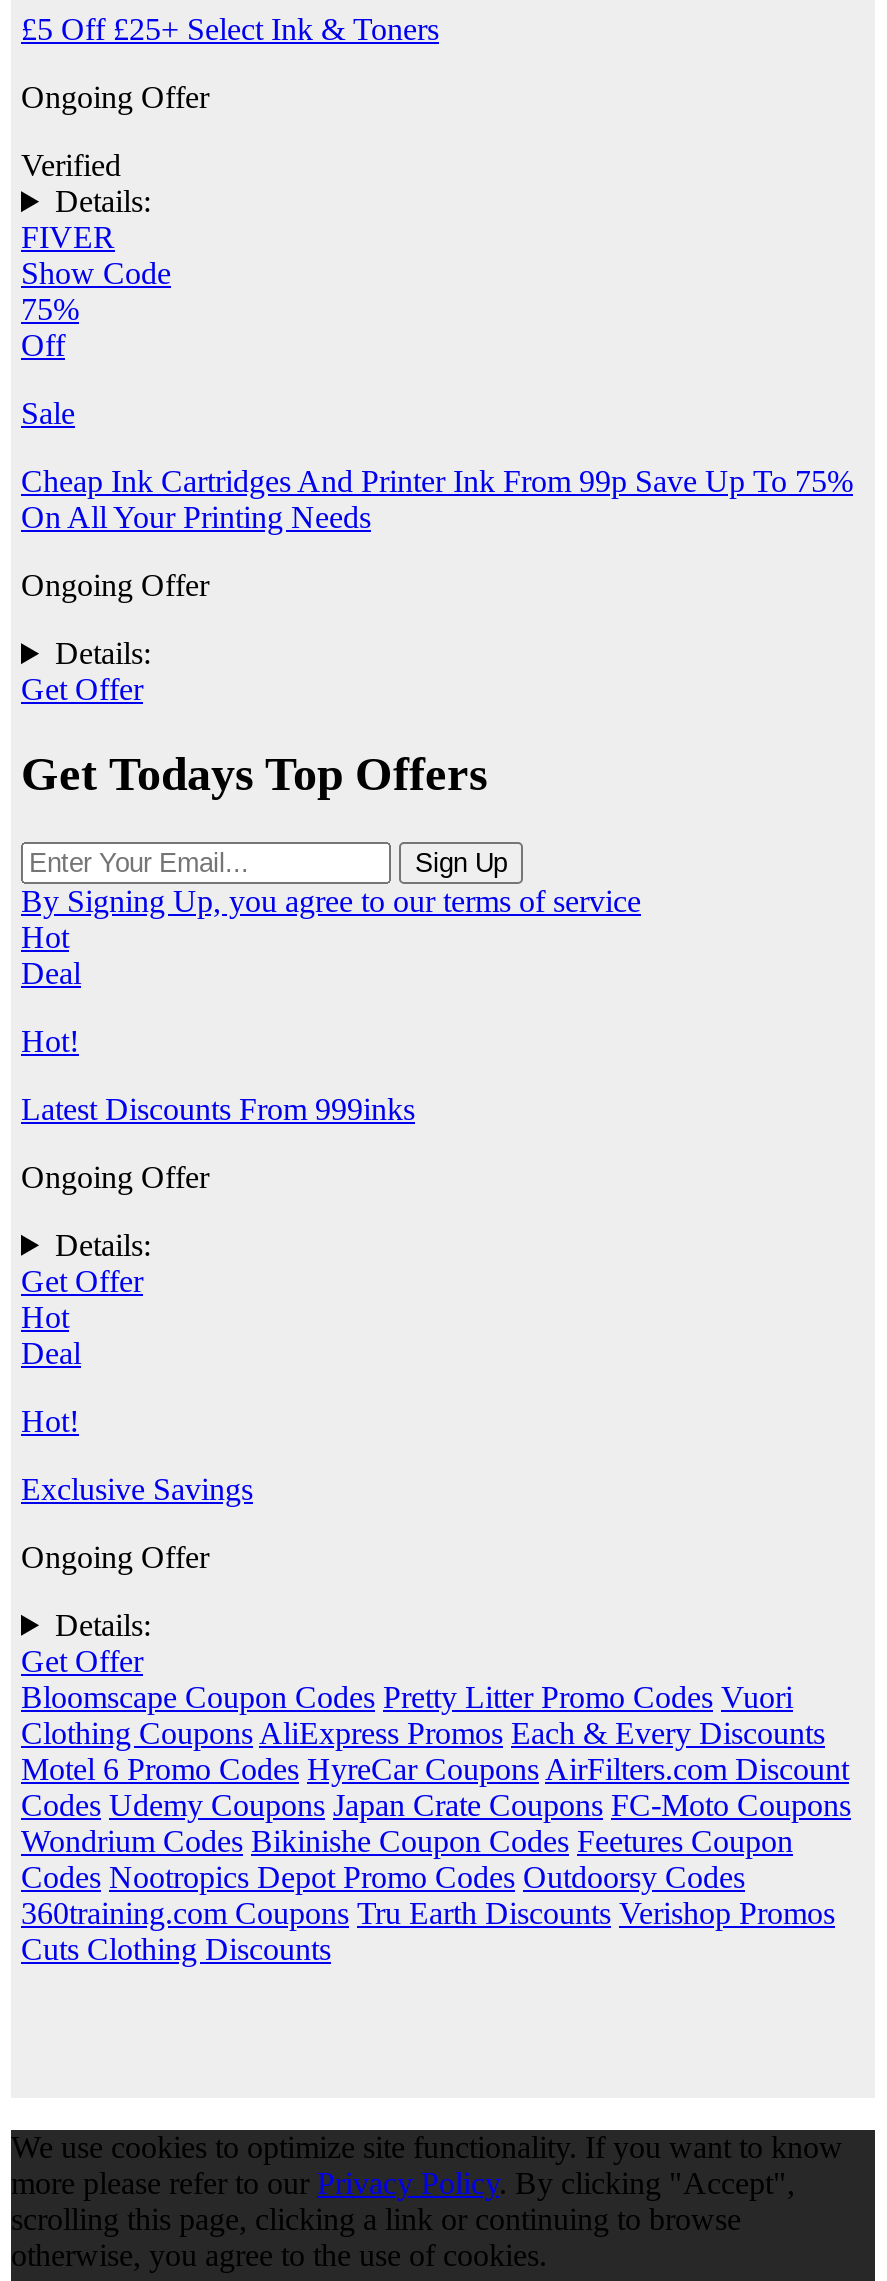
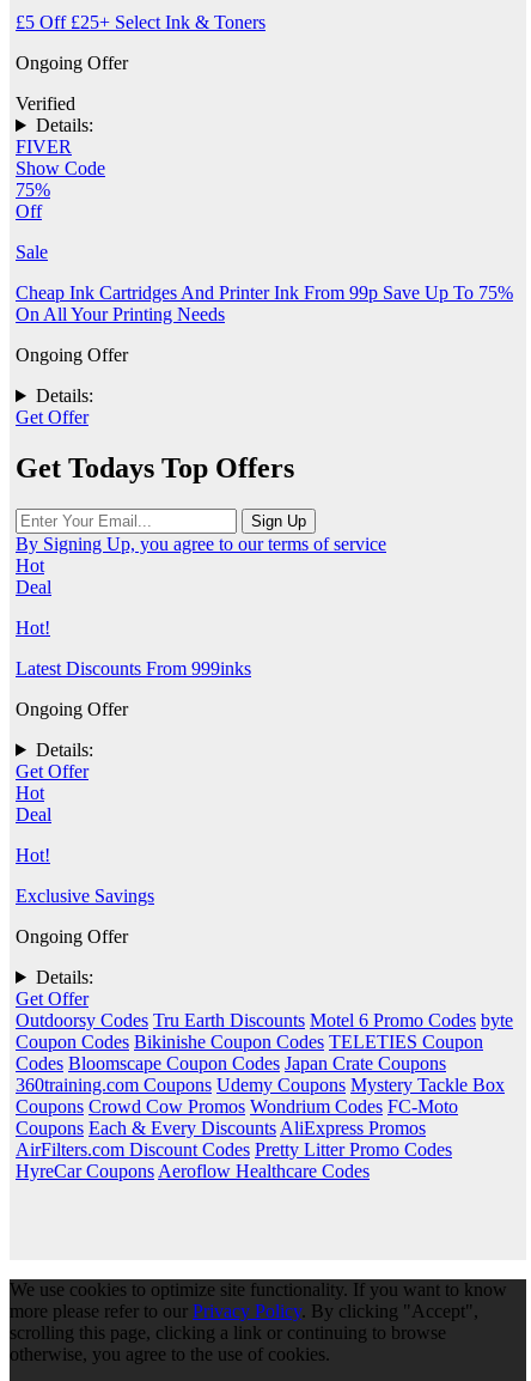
- Bloomscape Coupon Codes Pretty Litter Promo Codes Vuori
- Clothing Coupons AliExpress Promos Each & Every Discounts
- Motel 6 Promo Codes HyreCar Coupons AirFilters.com Discount
- Codes Udemy Coupons Japan Crate Coupons FC-Moto Coupons
- Wondrium Codes Bikinishe Coupon Codes Feetures Coupon
- Codes Nootropics Depot Promo Codes Outdoorsy Codes
- 360training.com Coupons Tru Earth Discounts Verishop Promos
- Cuts Clothing Discounts
+ Outdoorsy Codes Tru Earth Discounts Motel 6 Promo Codes byte
+ Coupon Codes Bikinishe Coupon Codes TELETIES Coupon
+ Codes Bloomscape Coupon Codes Japan Crate Coupons
+ 360training.com Coupons Udemy Coupons Mystery Tackle Box
+ Coupons Crowd Cow Promos Wondrium Codes FC-Moto
+ Coupons Each & Every Discounts AliExpress Promos
+ AirFilters.com Discount Codes Pretty Litter Promo Codes
+ HyreCar Coupons Aeroflow Healthcare Codes
